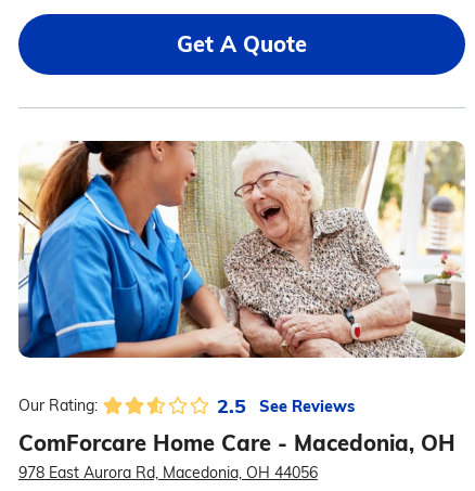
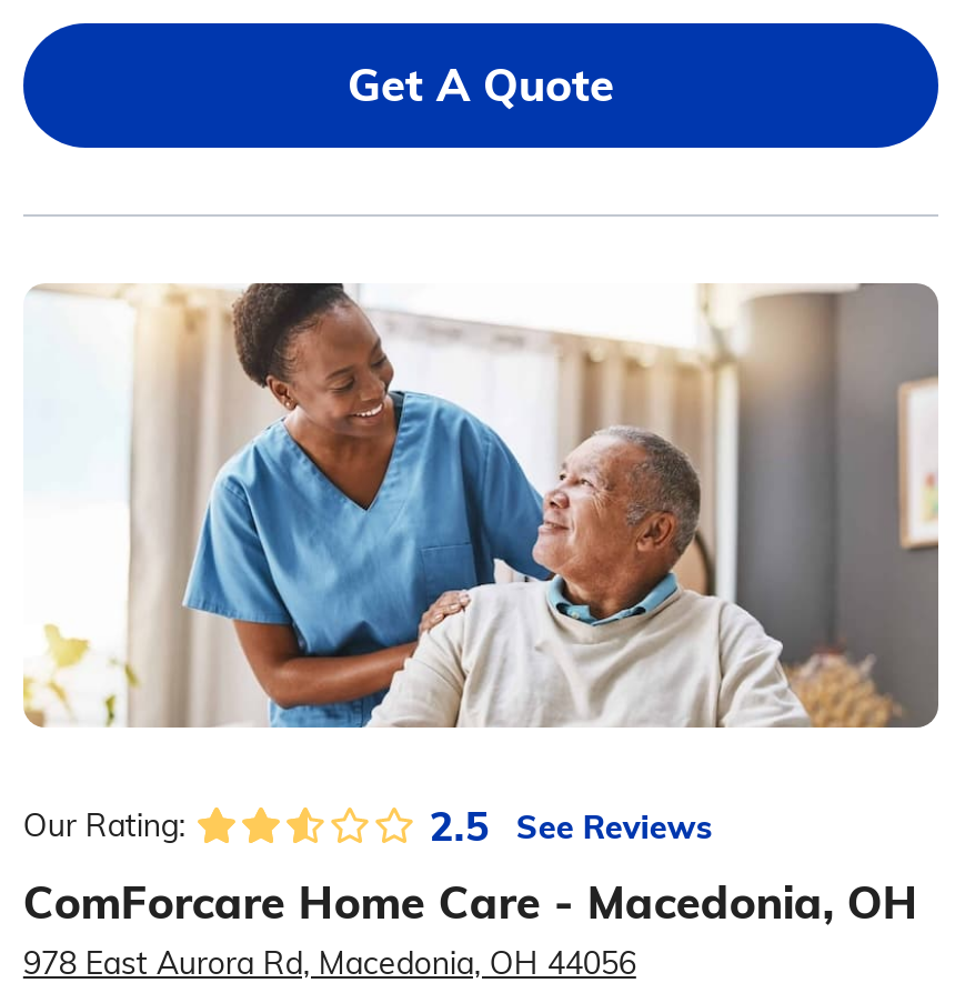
- [image]
+ [image]
